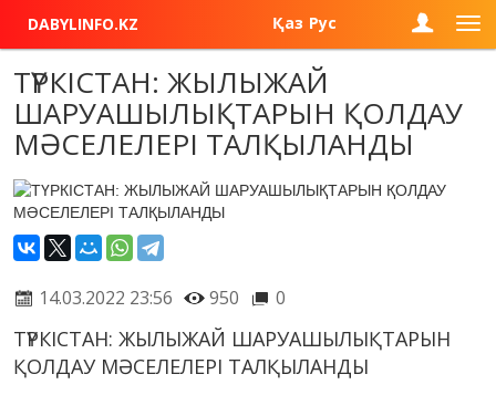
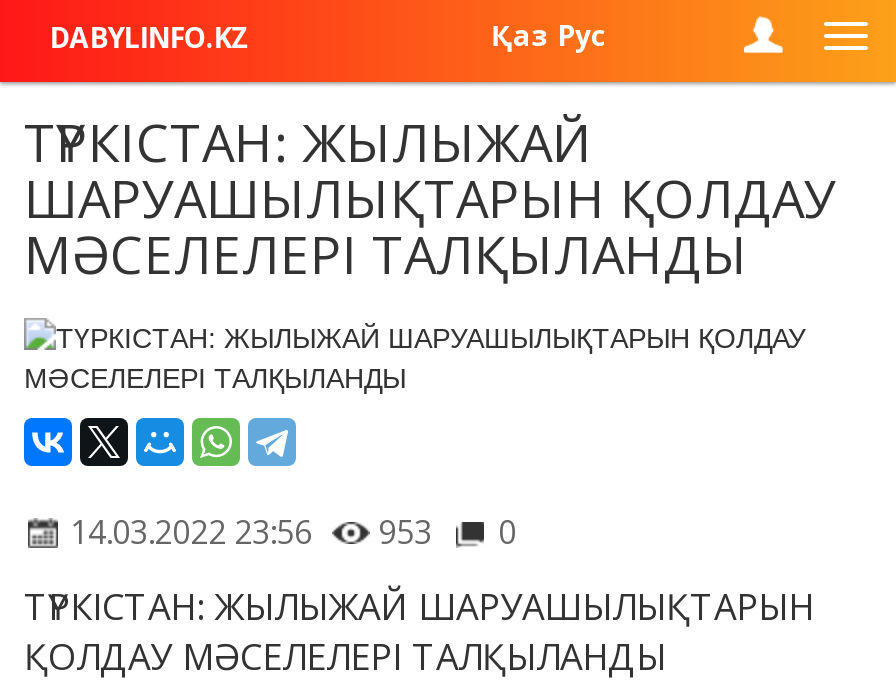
- 14.03.2022 23:56 950 0
+ 14.03.2022 23:56 953 0
